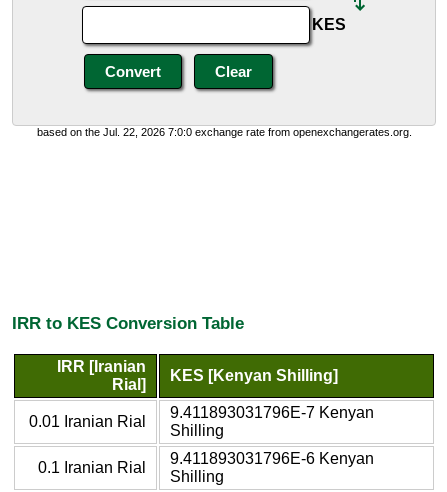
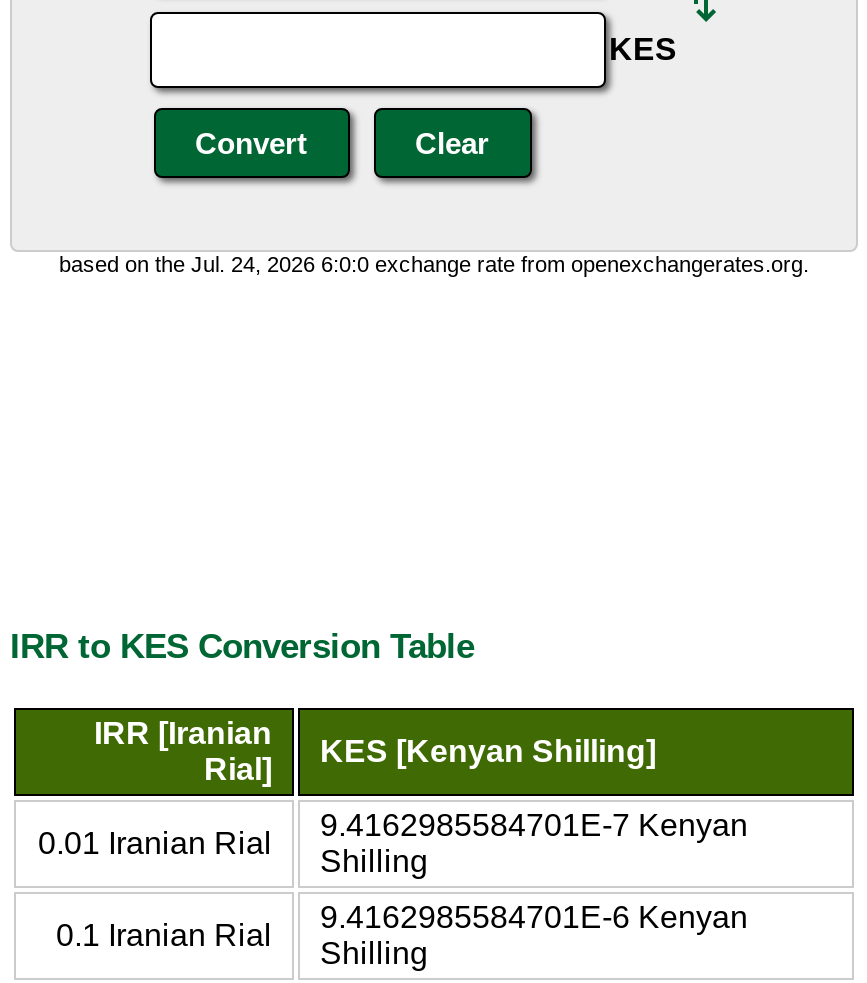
- based on the Jul. 22, 2026 7:0:0 exchange rate from openexchangerates.org.
+ based on the Jul. 24, 2026 6:0:0 exchange rate from openexchangerates.org.

- 9.411893031796E-7 Kenyan
+ 9.4162985584701E-7 Kenyan

- 9.411893031796E-6 Kenyan
+ 9.4162985584701E-6 Kenyan
